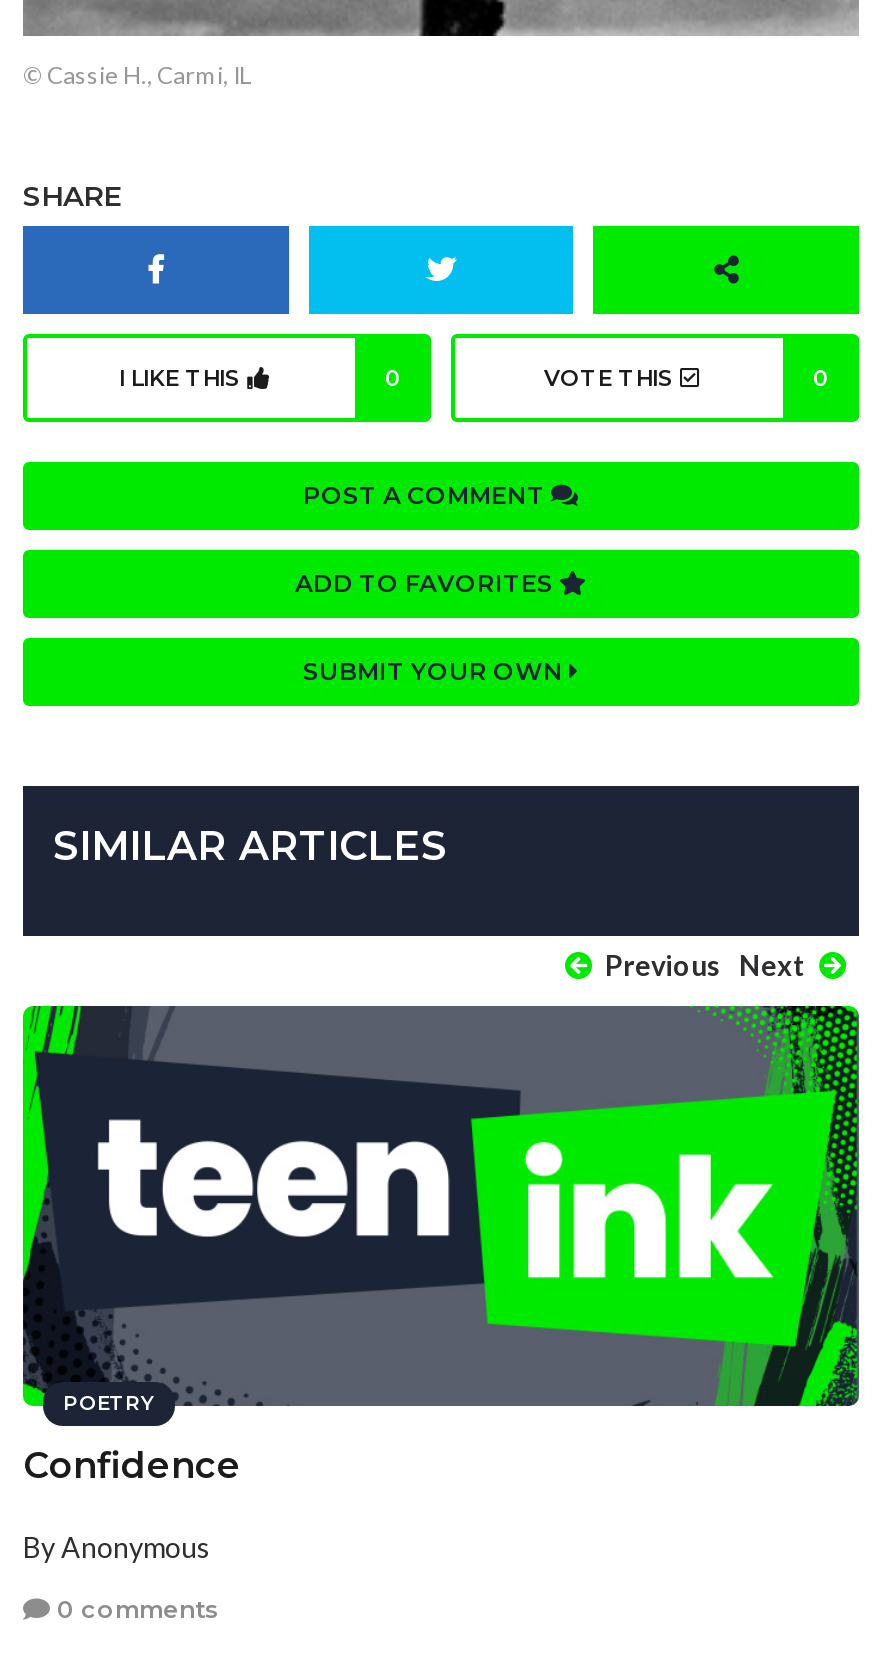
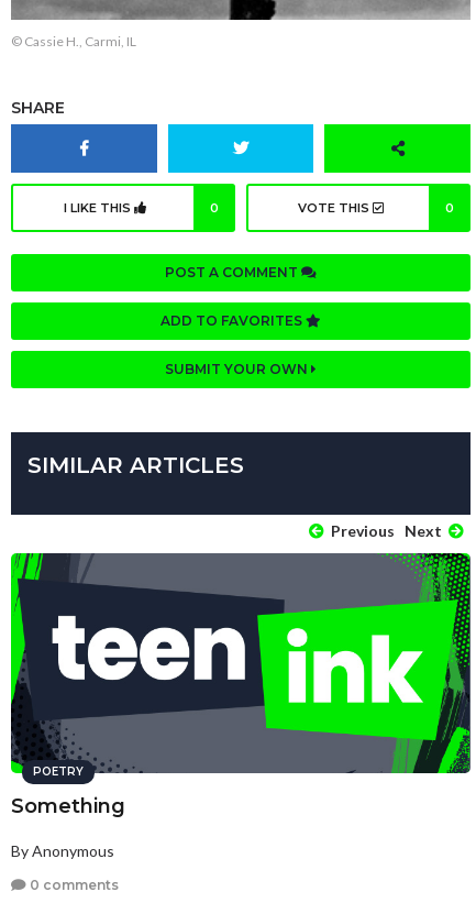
- Confidence
+ Something
